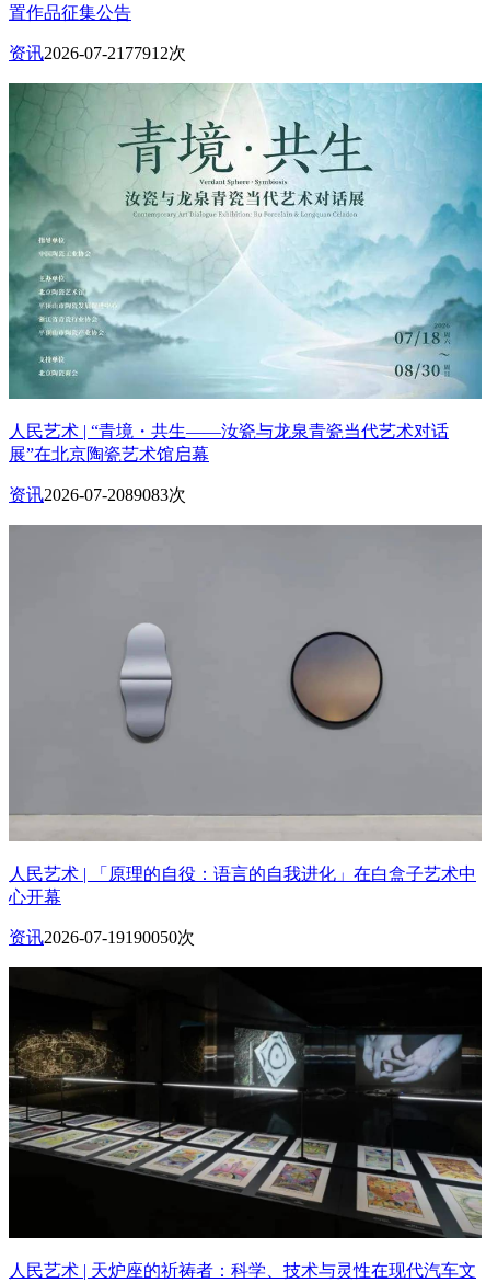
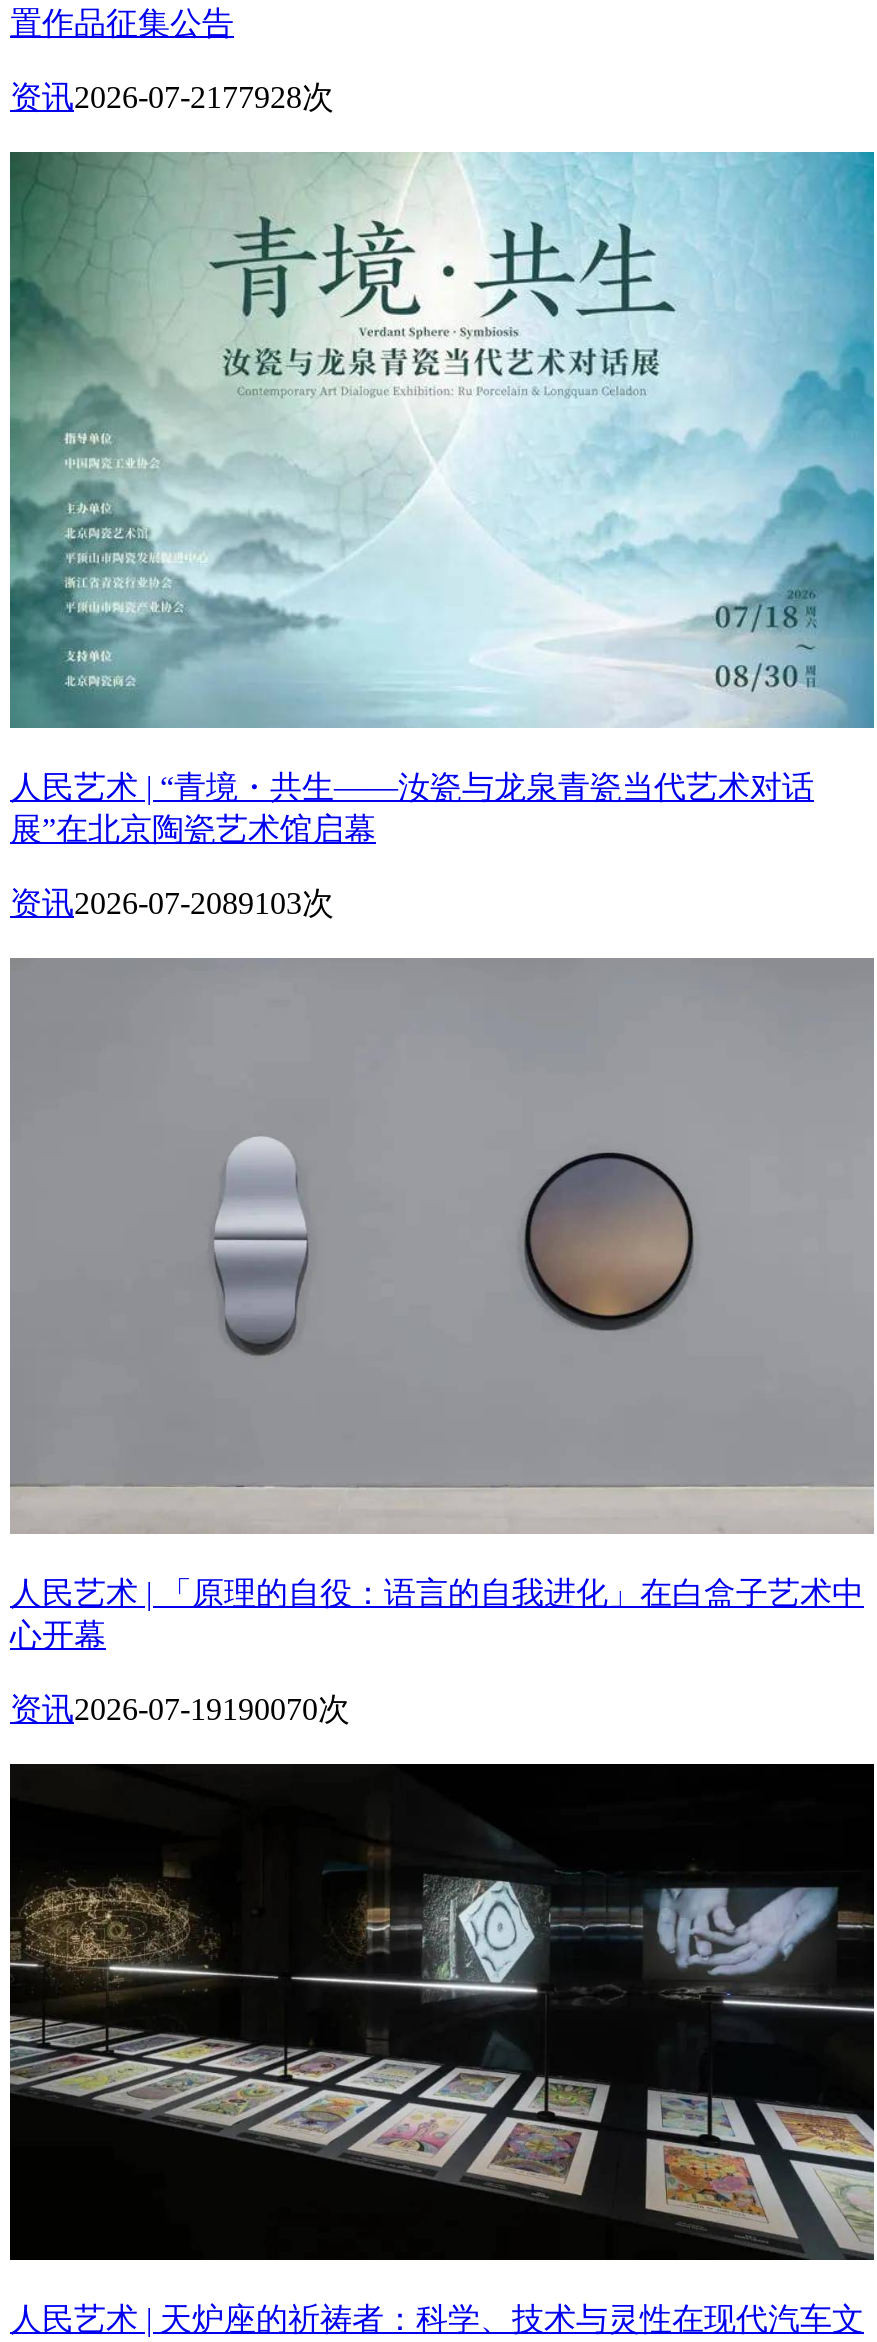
- 资讯2026-07-21 77912次
+ 资讯2026-07-21 77928次

- 资讯2026-07-2089083次
+ 资讯2026-07-2089103次

- 资讯2026-07-19190050次
+ 资讯2026-07-19190070次
